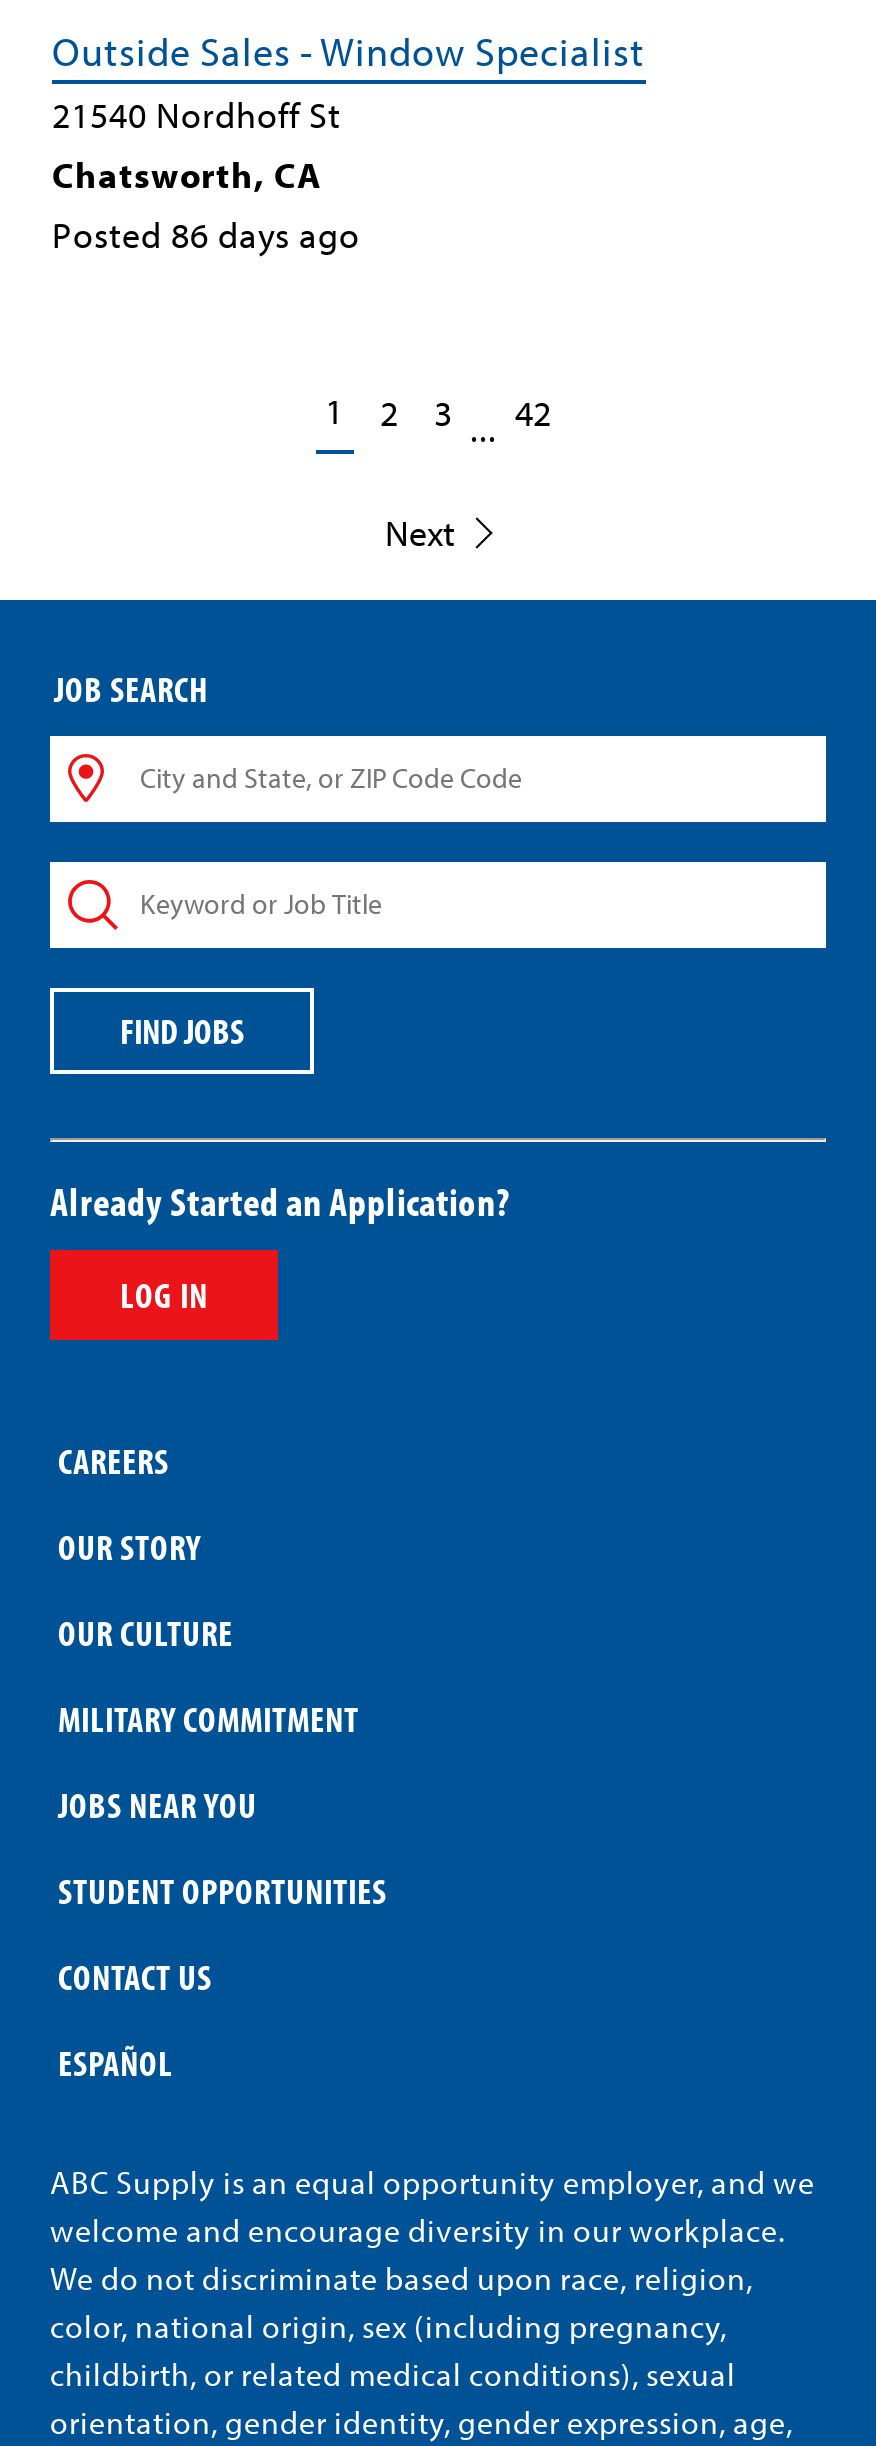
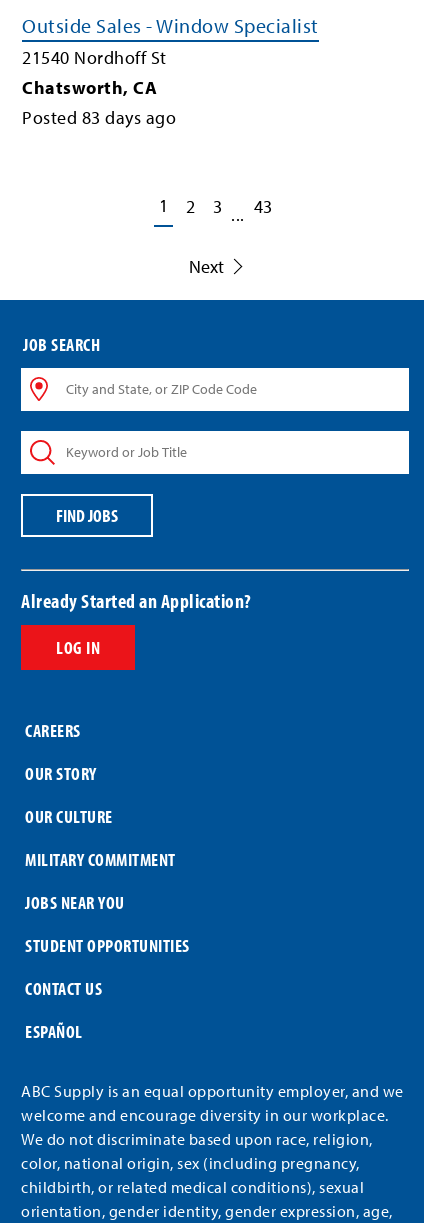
- Posted 86 days ago
+ Posted 83 days ago

- 1 2 3 ... 42
+ 1 2 3 ... 43
